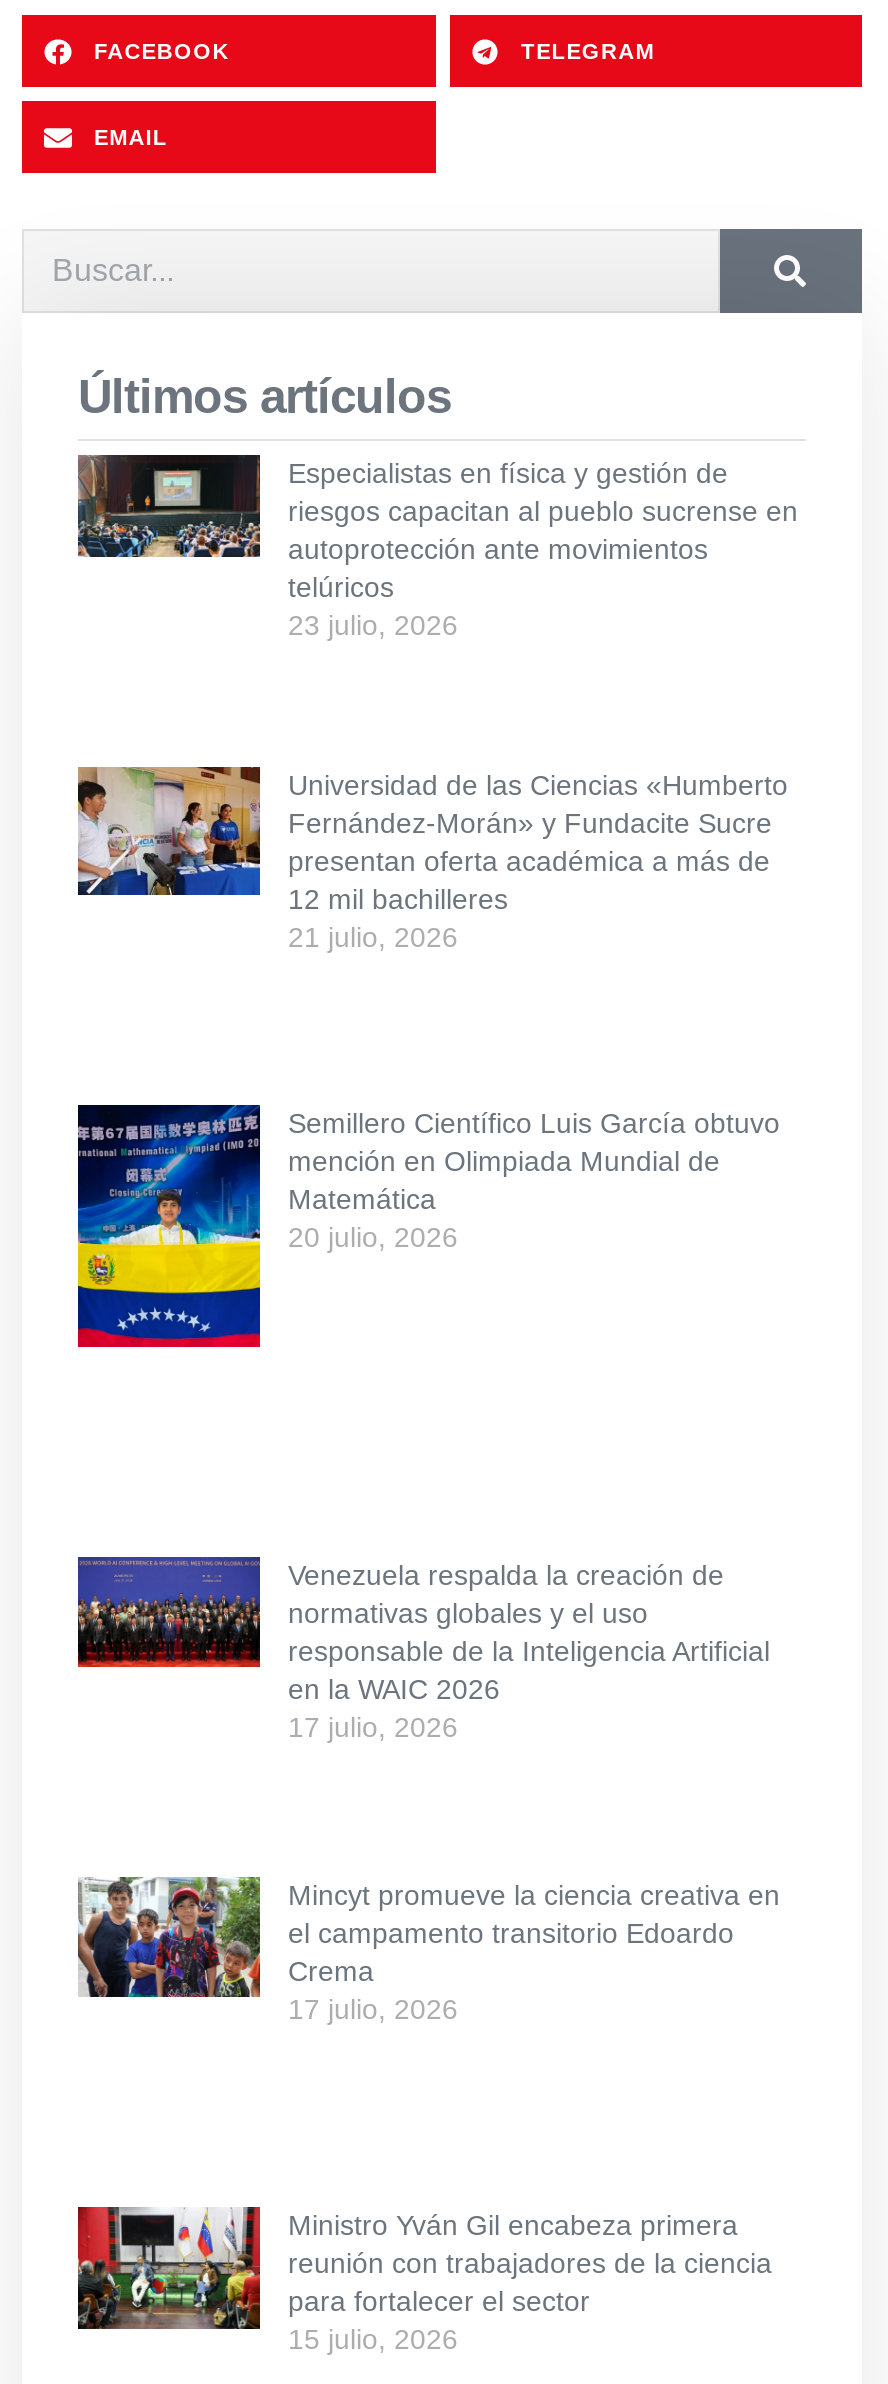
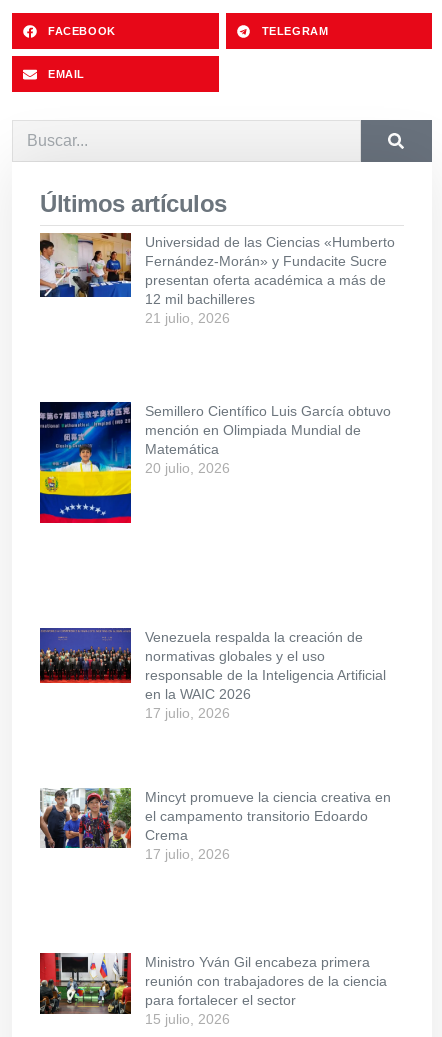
- [image]
- Especialistas en física y gestión de
- riesgos capacitan al pueblo sucrense en
- autoprotección ante movimientos
- telúricos
- 23 julio, 2026
